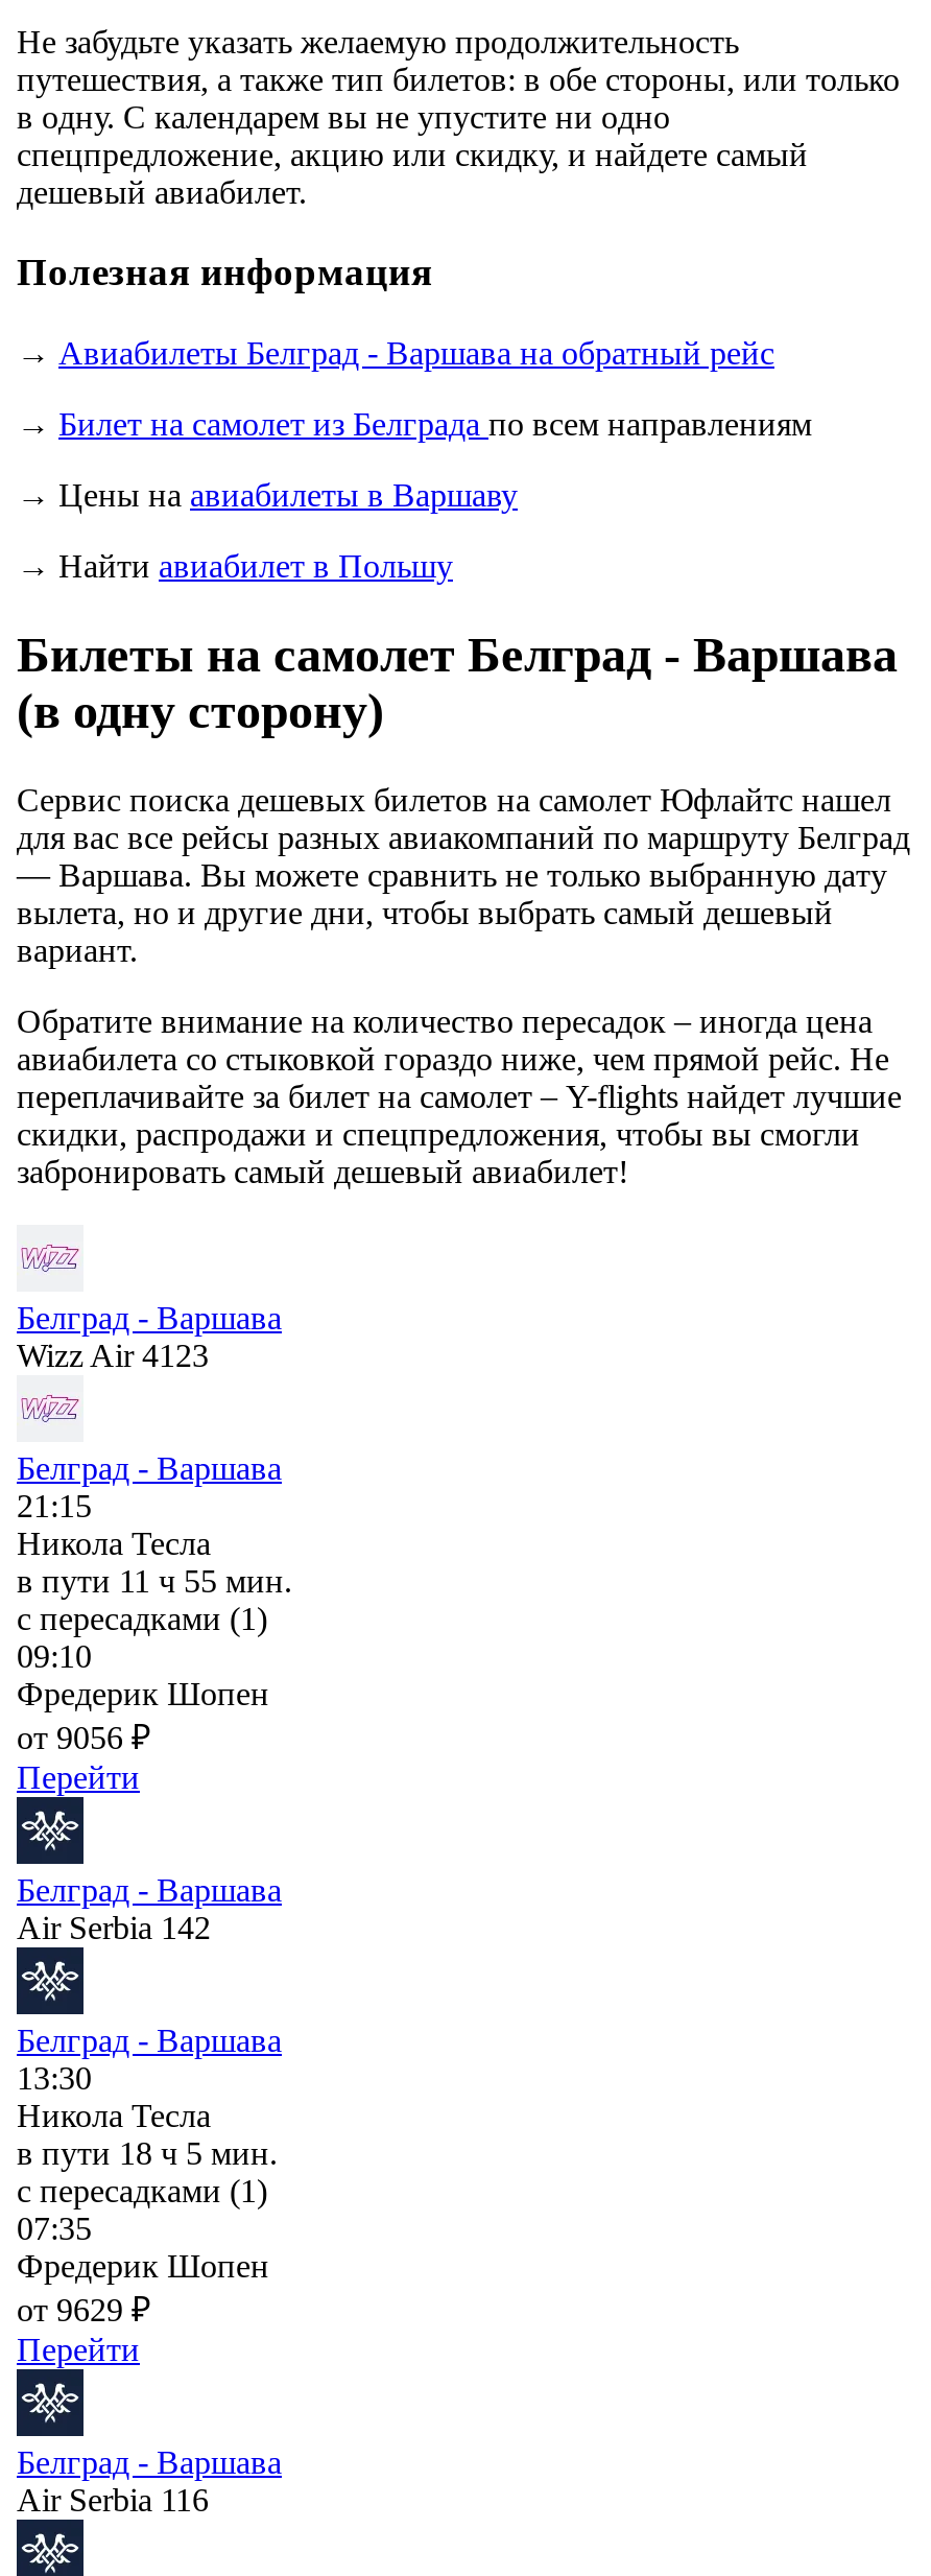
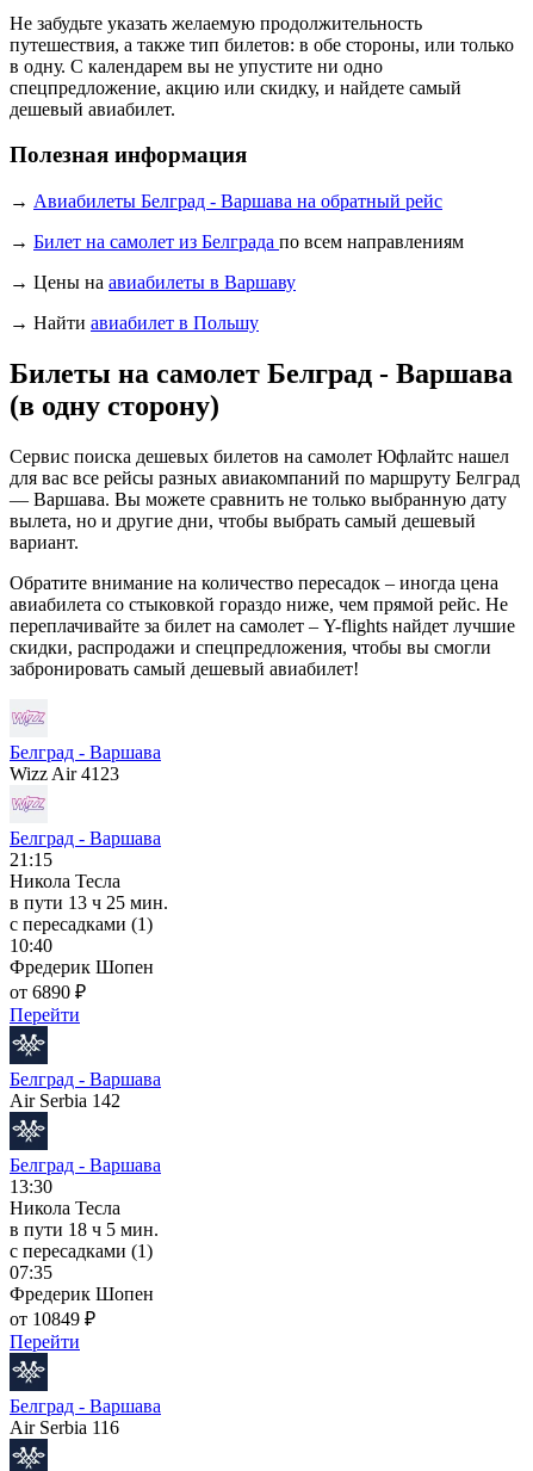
- в пути 11 ч 55 мин.
+ в пути 13 ч 25 мин.

- 09:10
+ 10:40

- от 9056 ₽
+ от 6890 ₽

- от 9629 ₽
+ от 10849 ₽
